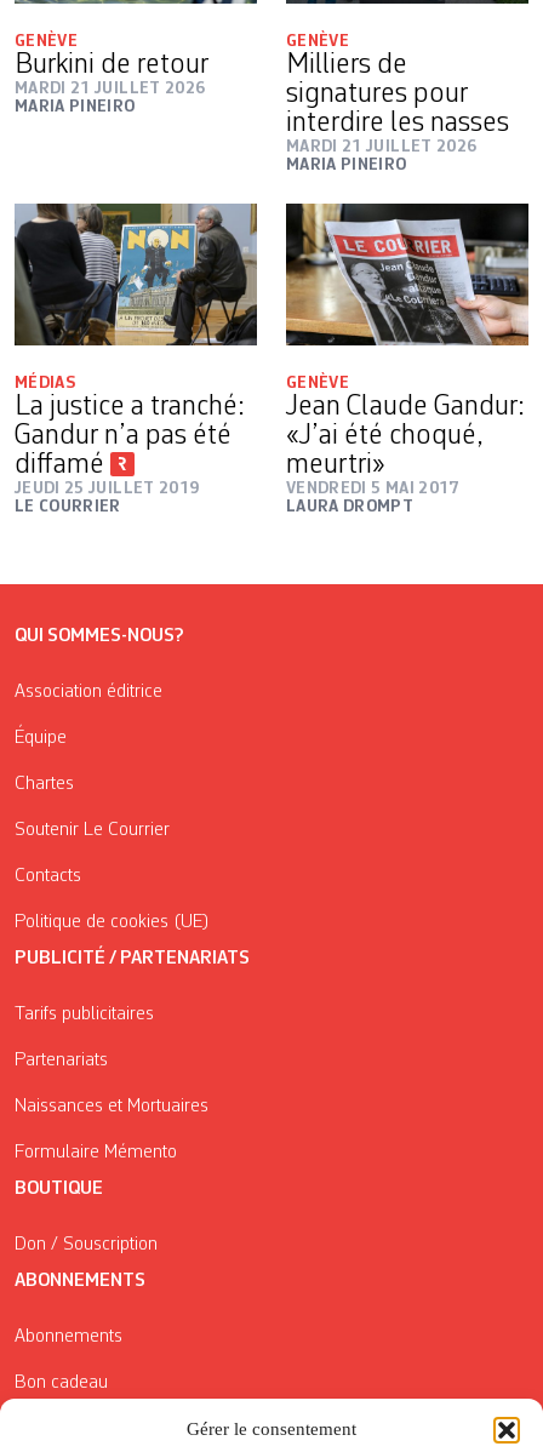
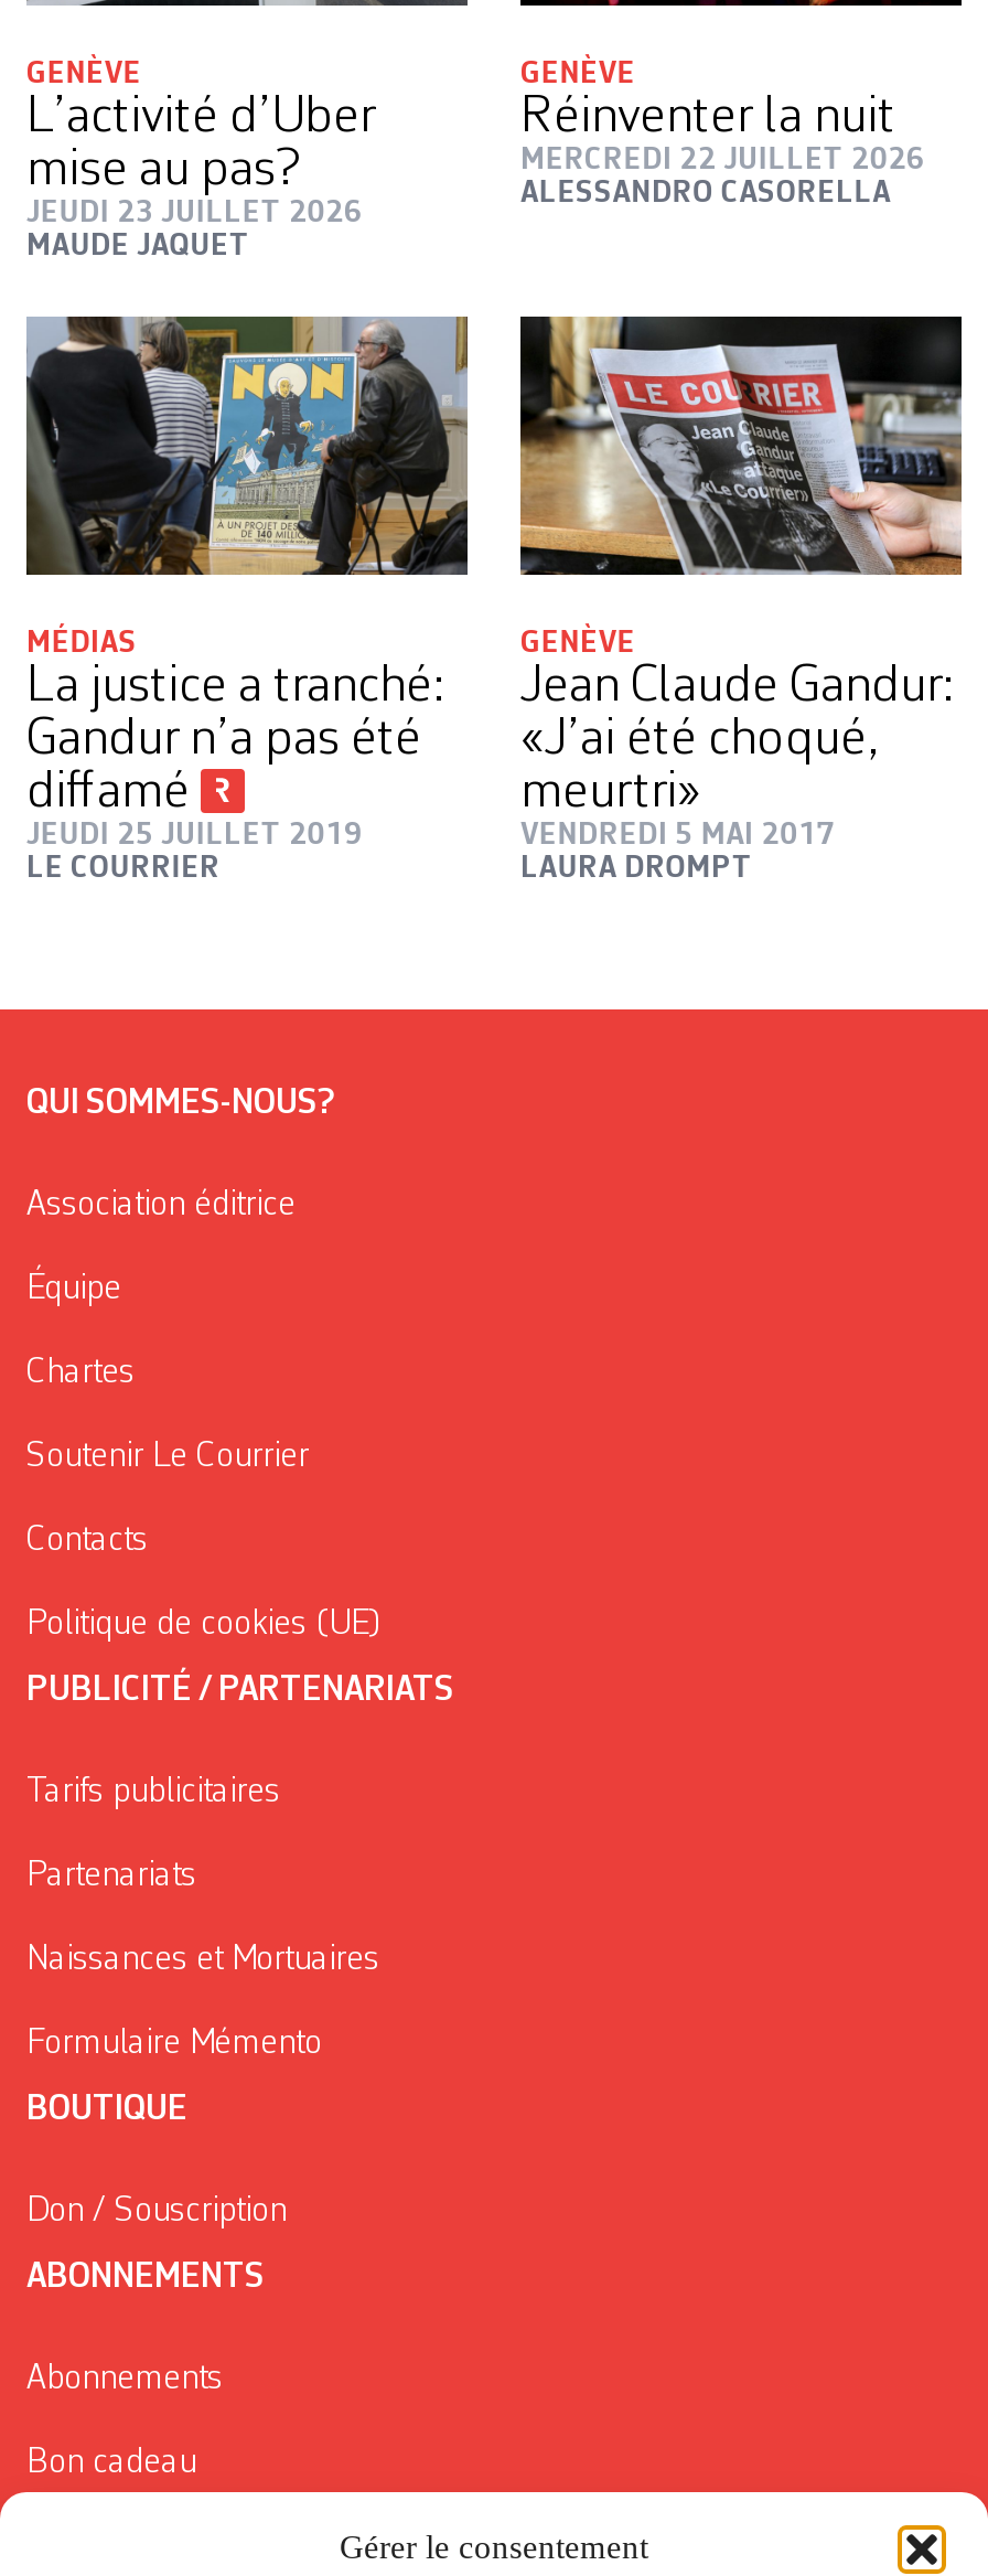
- Burkini de retour
- MARDI 21 JUILLET 2026
- MARIA PINEIRO
+ L’activité d’Uber
+ mise au pas?
+ JEUDI 23 JUILLET 2026
+ MAUDE JAQUET

- Milliers de
- signatures pour
- interdire les nasses
- MARDI 21 JUILLET 2026
- MARIA PINEIRO
+ Réinventer la nuit
+ MERCREDI 22 JUILLET 2026
+ ALESSANDRO CASORELLA
